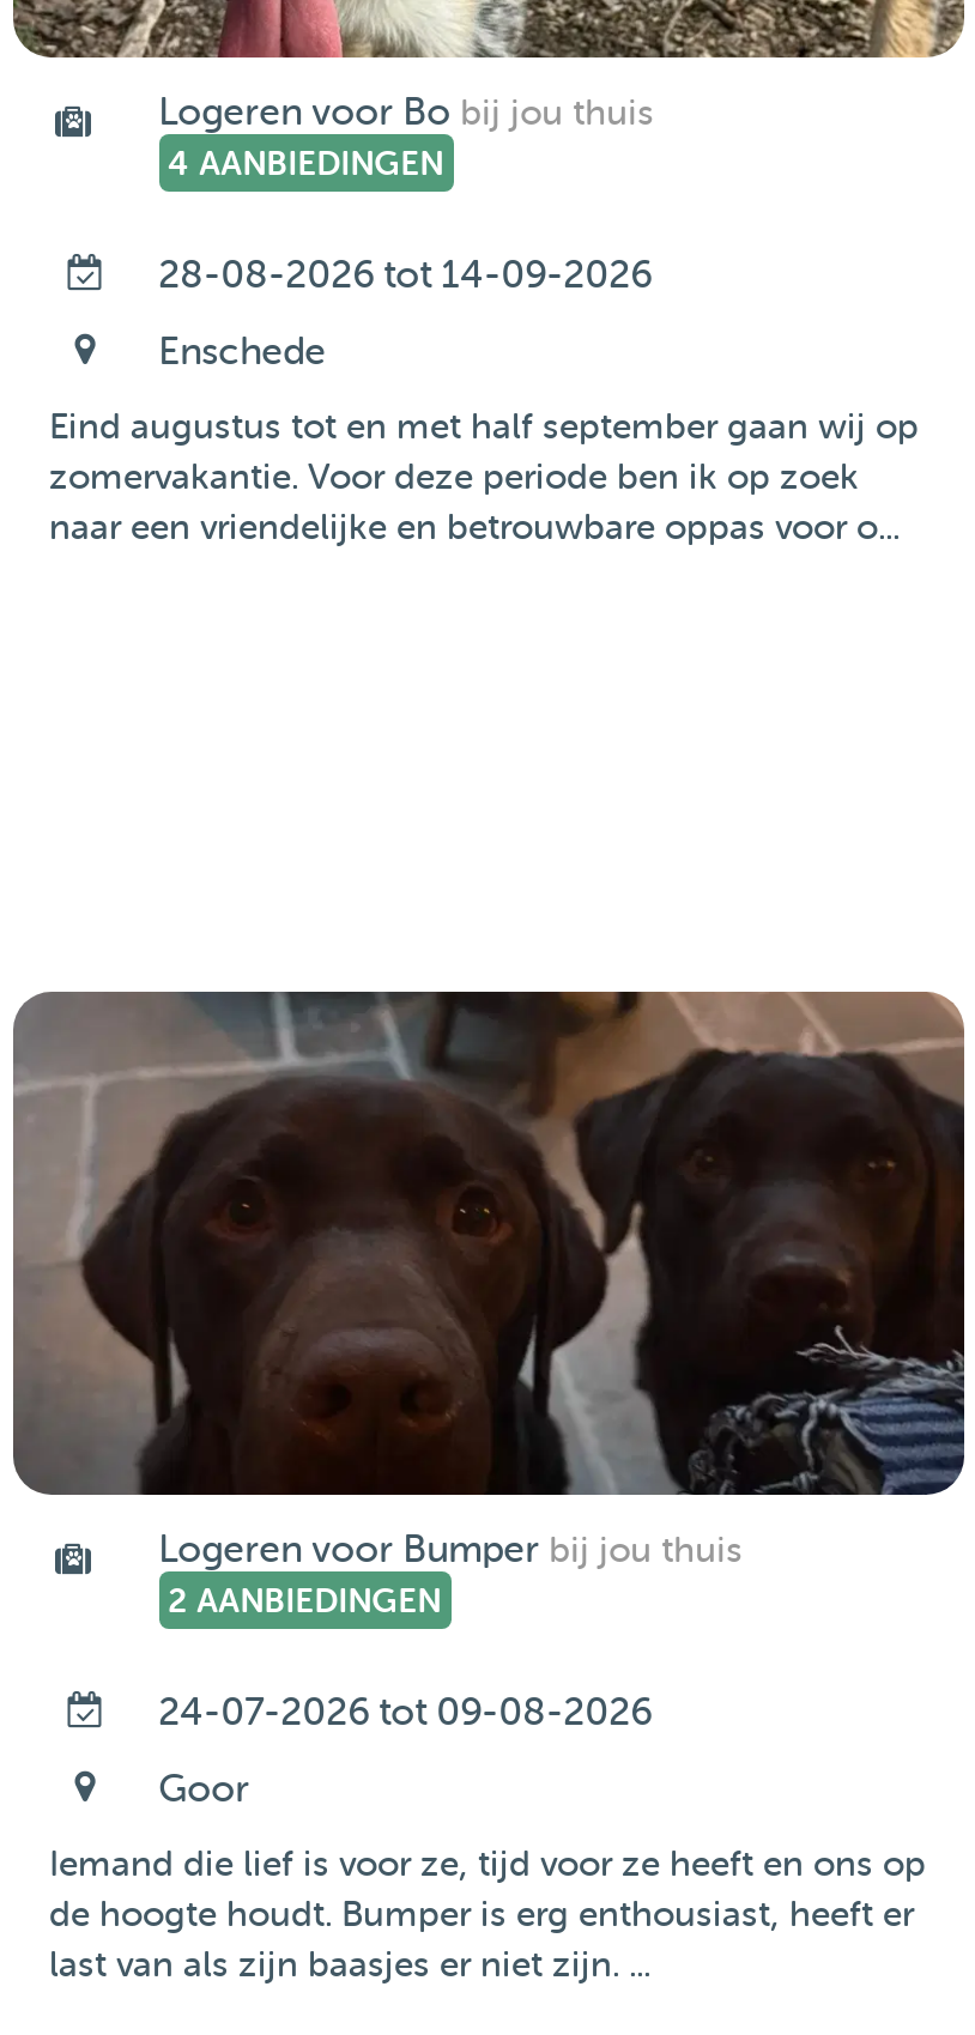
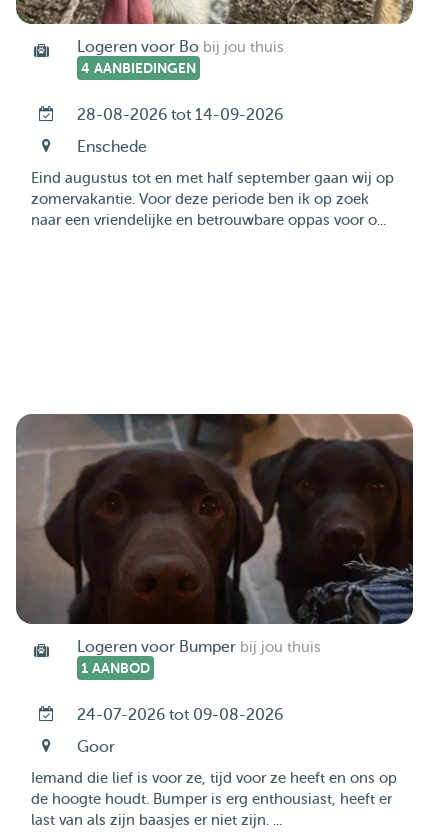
- 2 AANBIEDINGEN
+ 1 AANBOD
